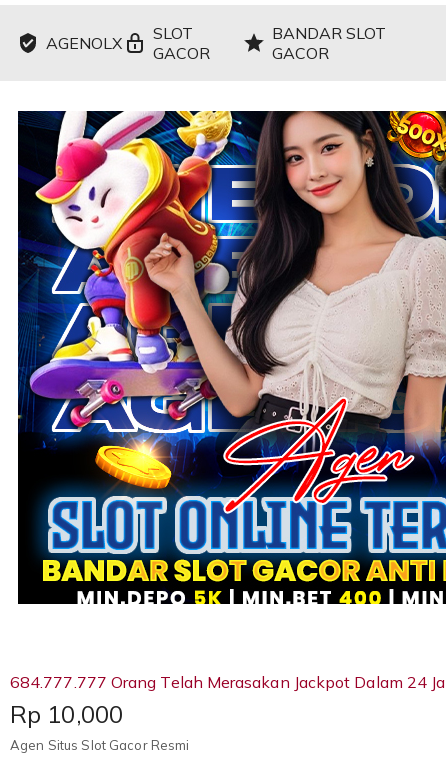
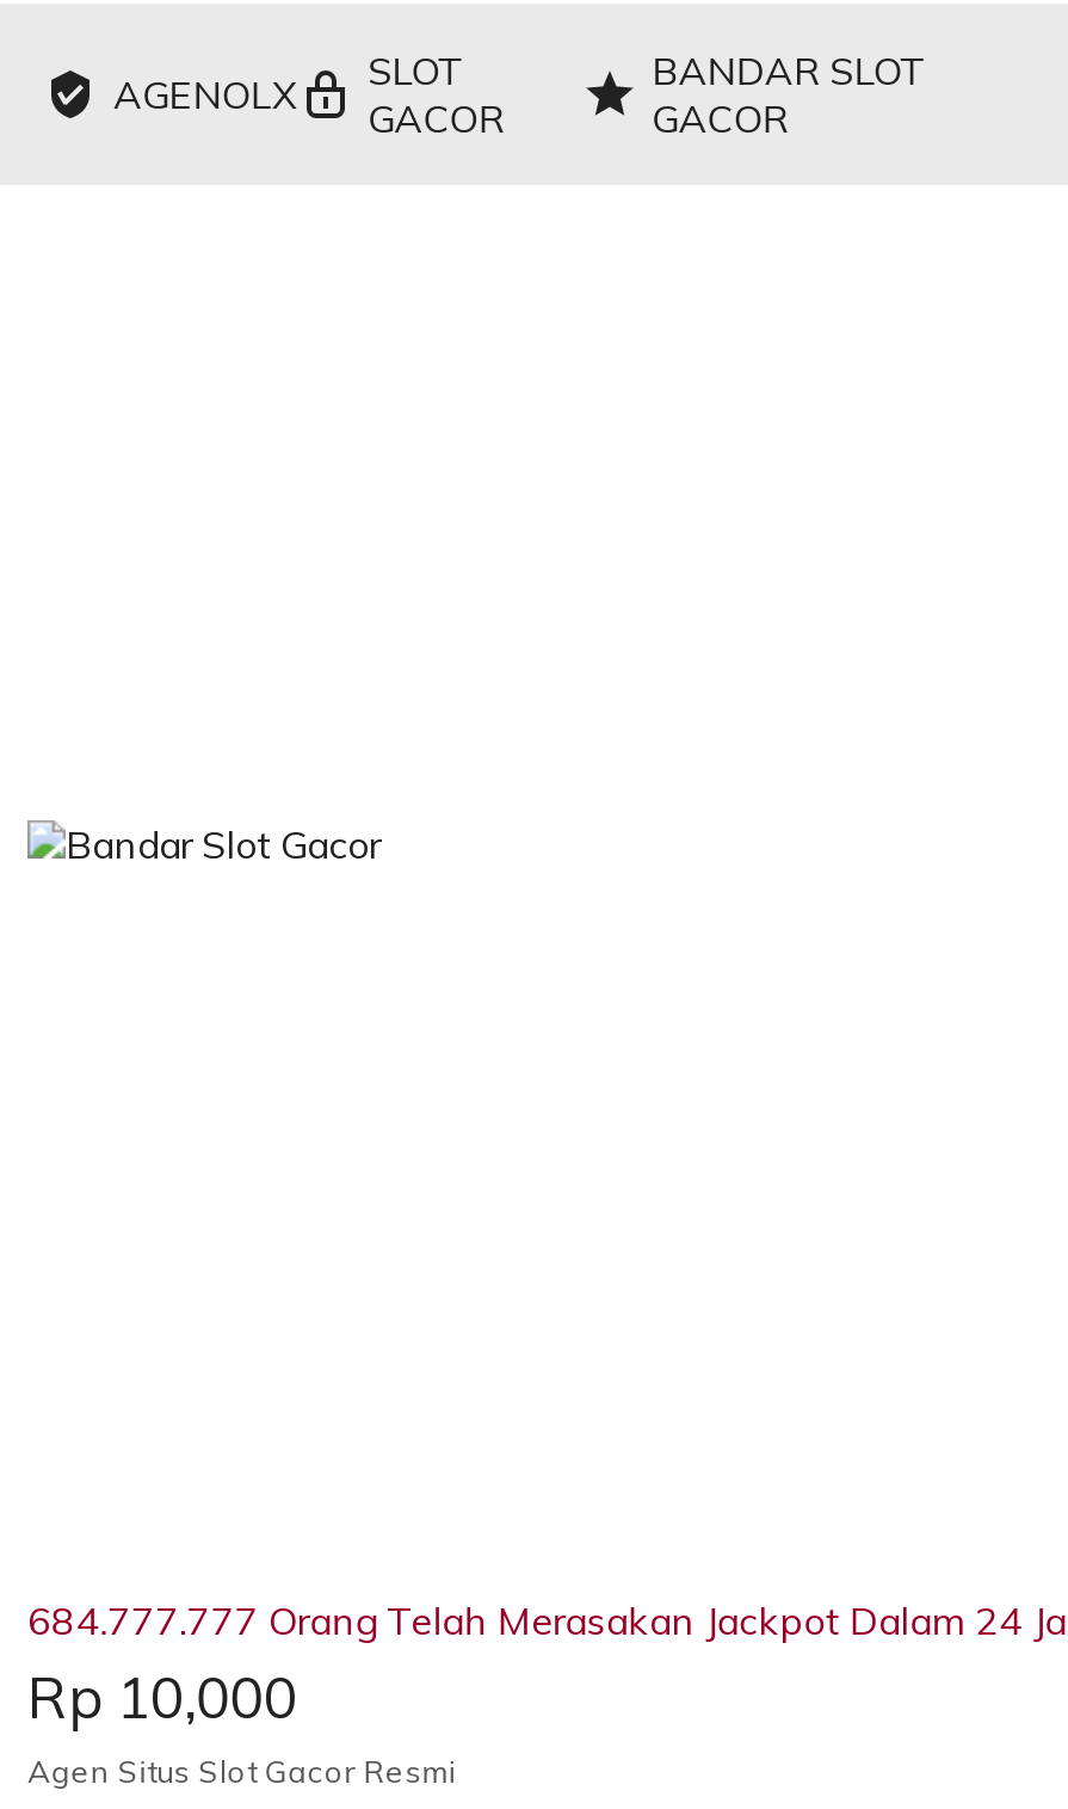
- [image]
